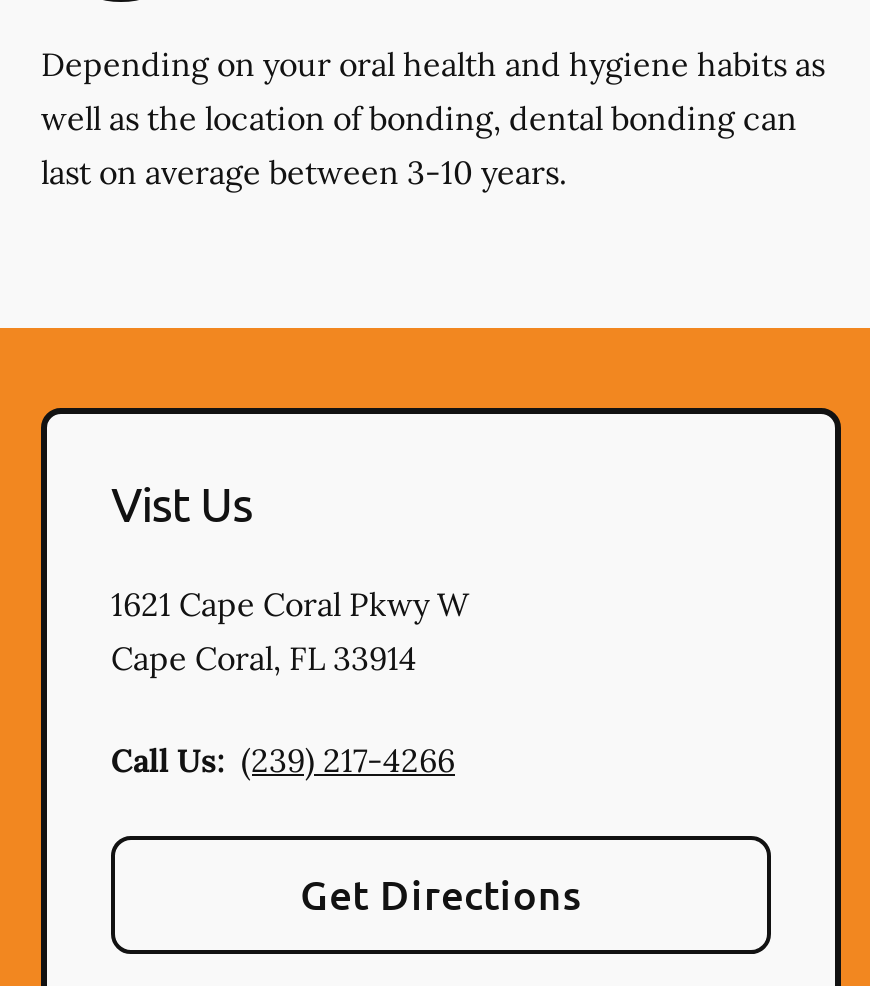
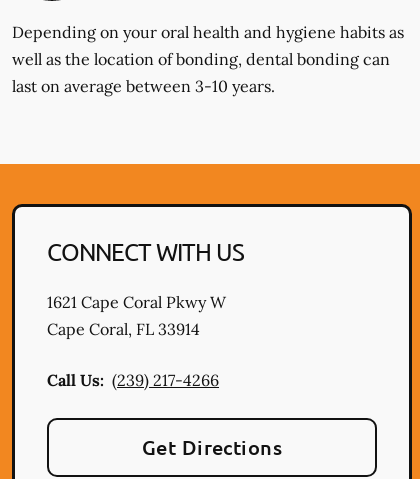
- Vist Us
+ CONNECT WITH US
